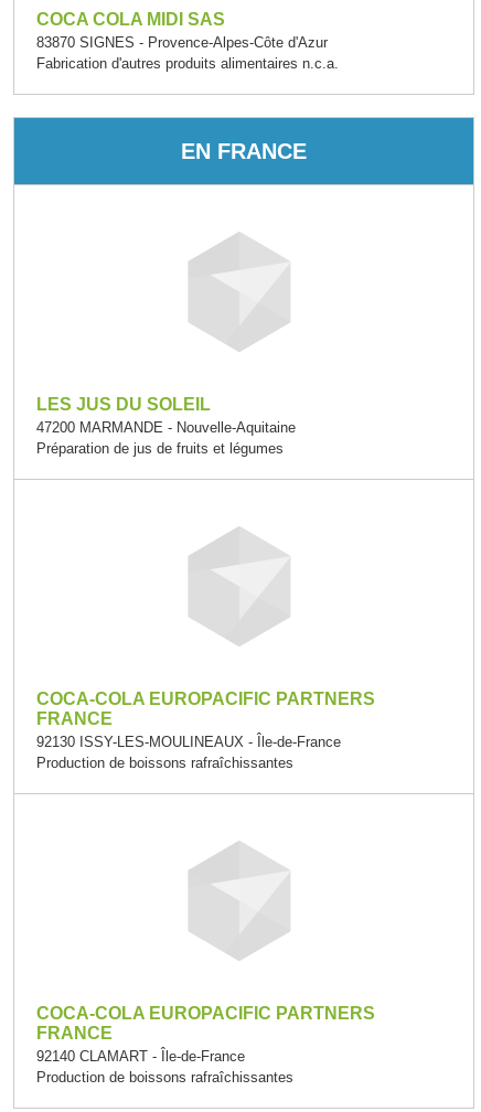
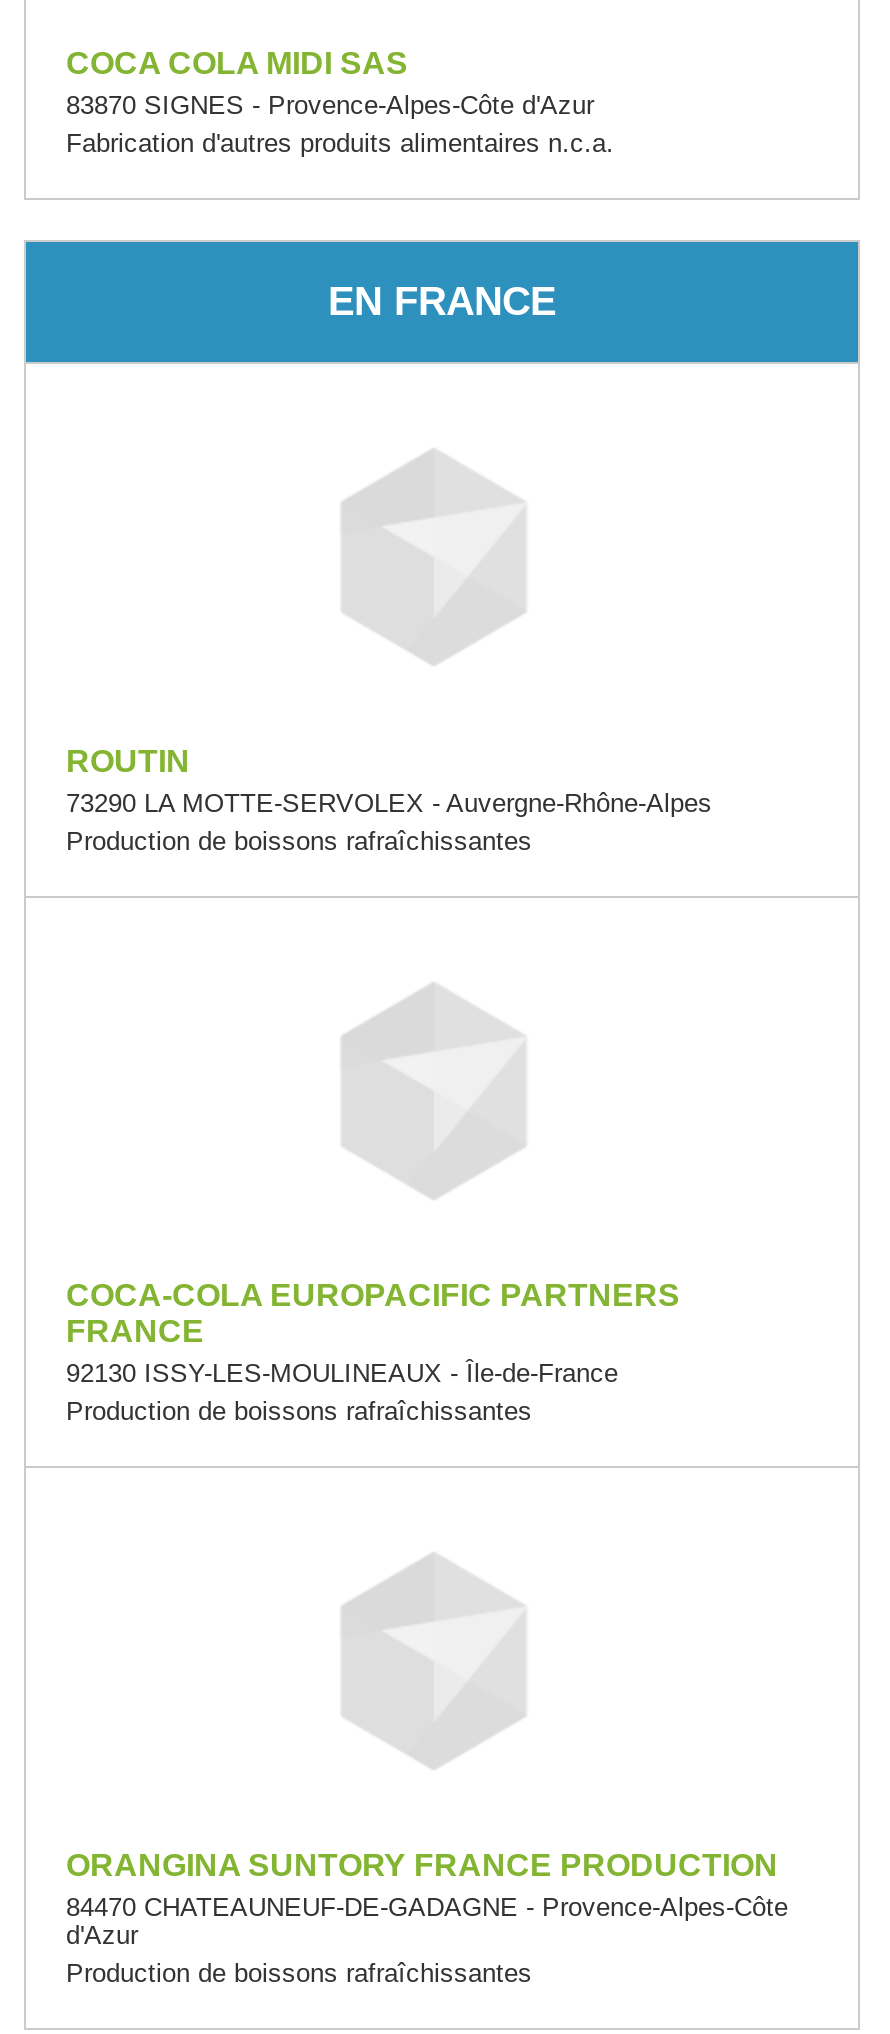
- LES JUS DU SOLEIL
- 47200 MARMANDE - Nouvelle-Aquitaine
- Préparation de jus de fruits et légumes
+ ROUTIN
+ 73290 LA MOTTE-SERVOLEX - Auvergne-Rhône-Alpes
+ Production de boissons rafraîchissantes

- COCA-COLA EUROPACIFIC PARTNERS
- FRANCE
- 92140 CLAMART - Île-de-France
+ ORANGINA SUNTORY FRANCE PRODUCTION
+ 84470 CHATEAUNEUF-DE-GADAGNE - Provence-Alpes-Côte
+ d'Azur
